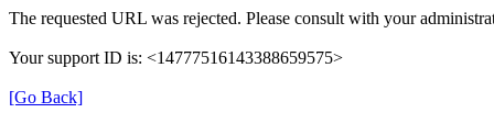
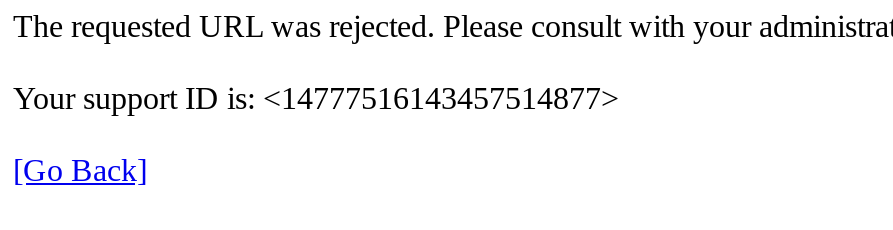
- Your support ID is: <14777516143388659575>
+ Your support ID is: <14777516143457514877>
